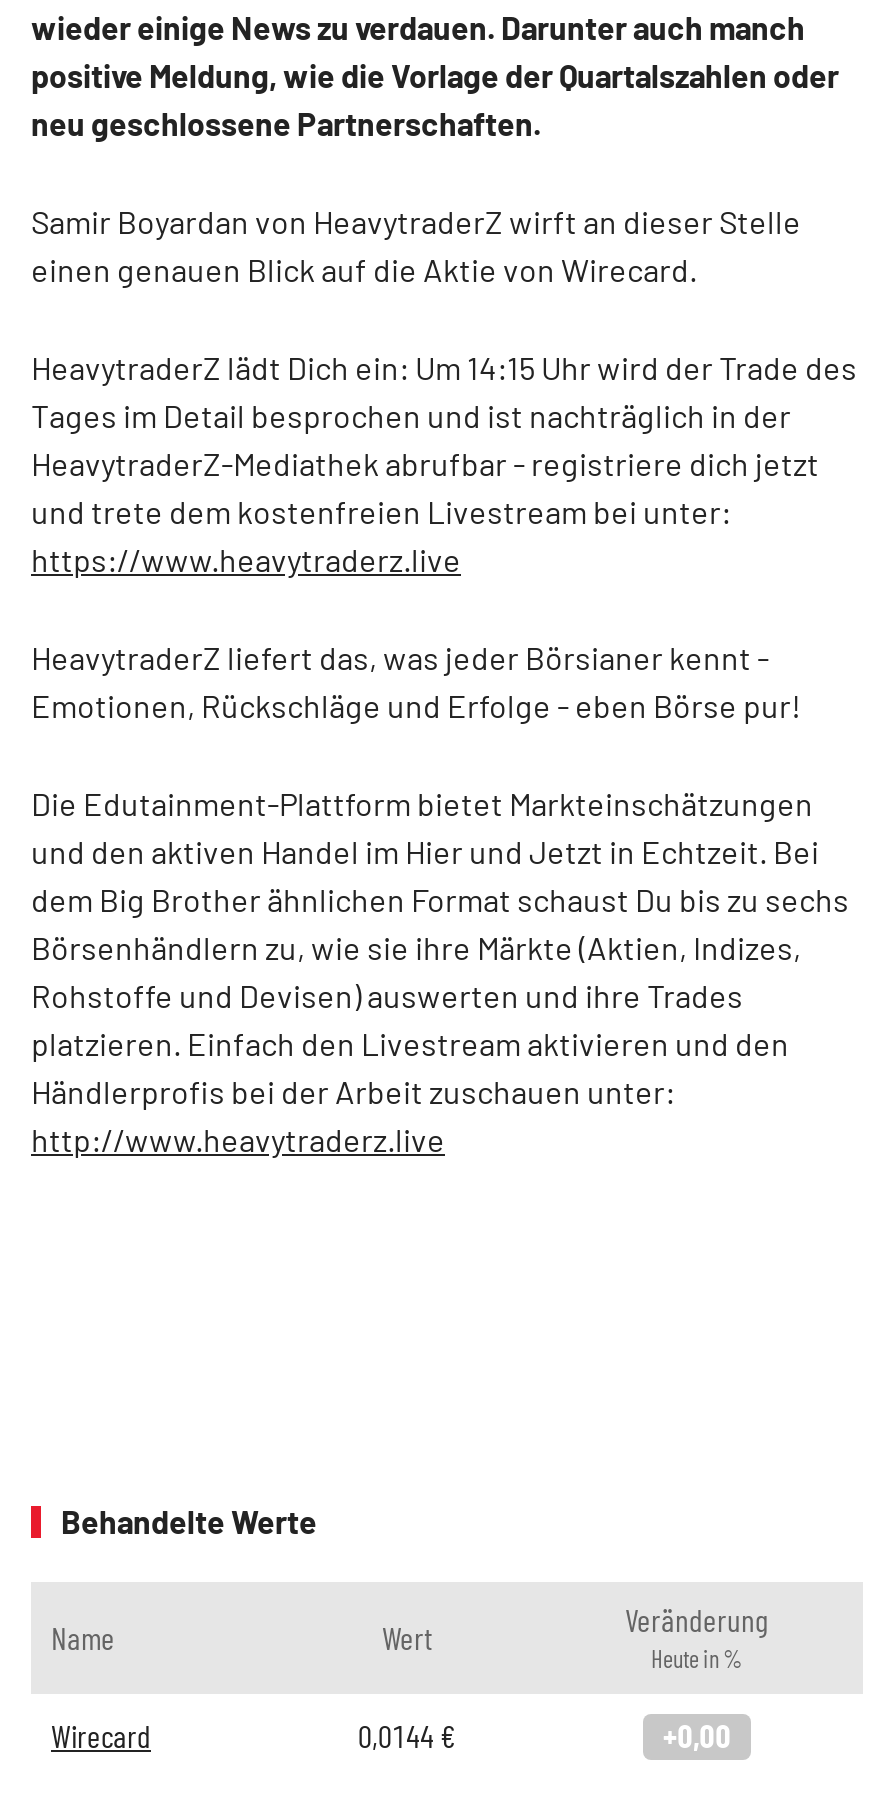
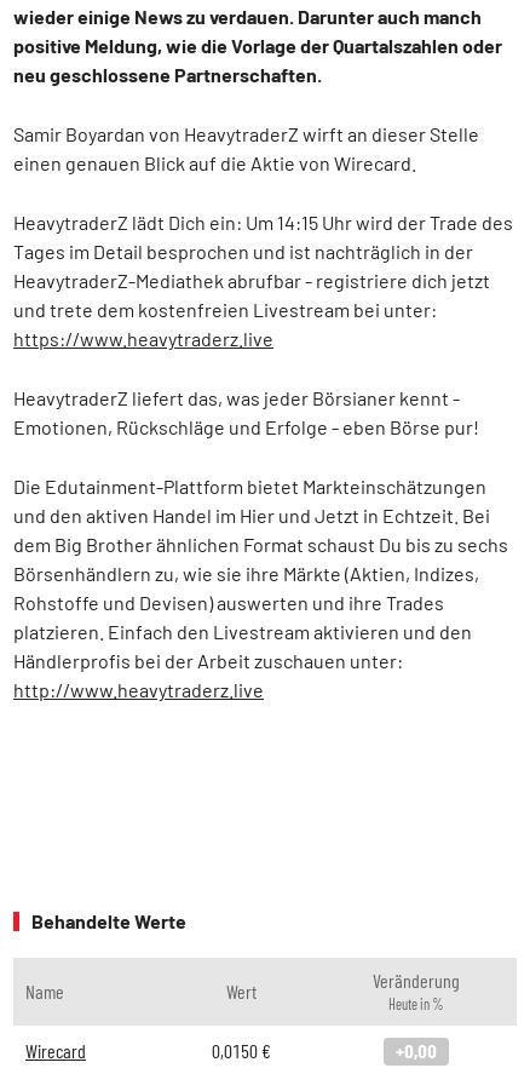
- 0,0144 €
+ 0,0150 €
